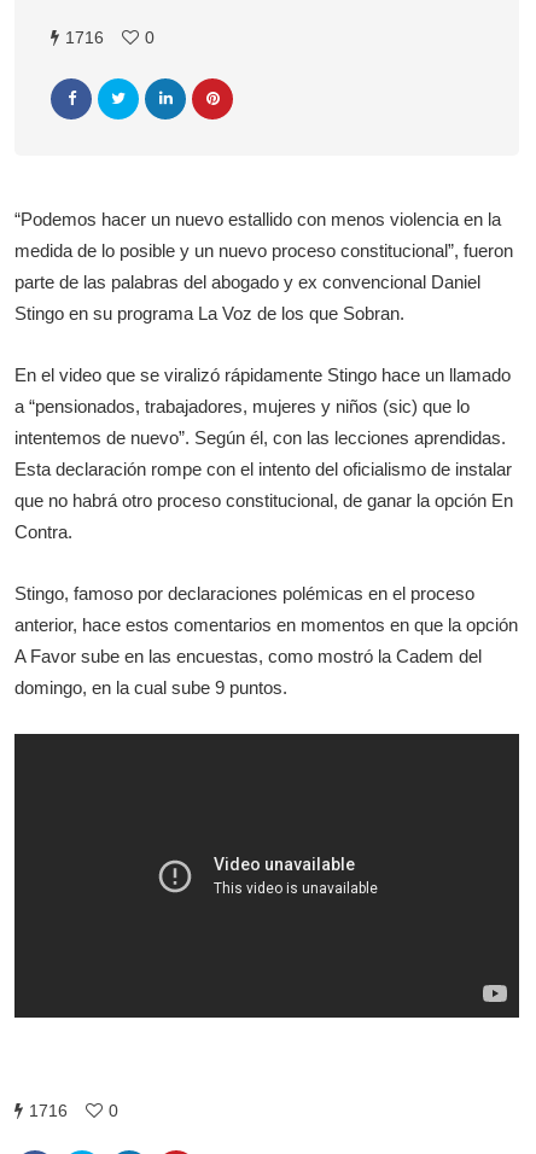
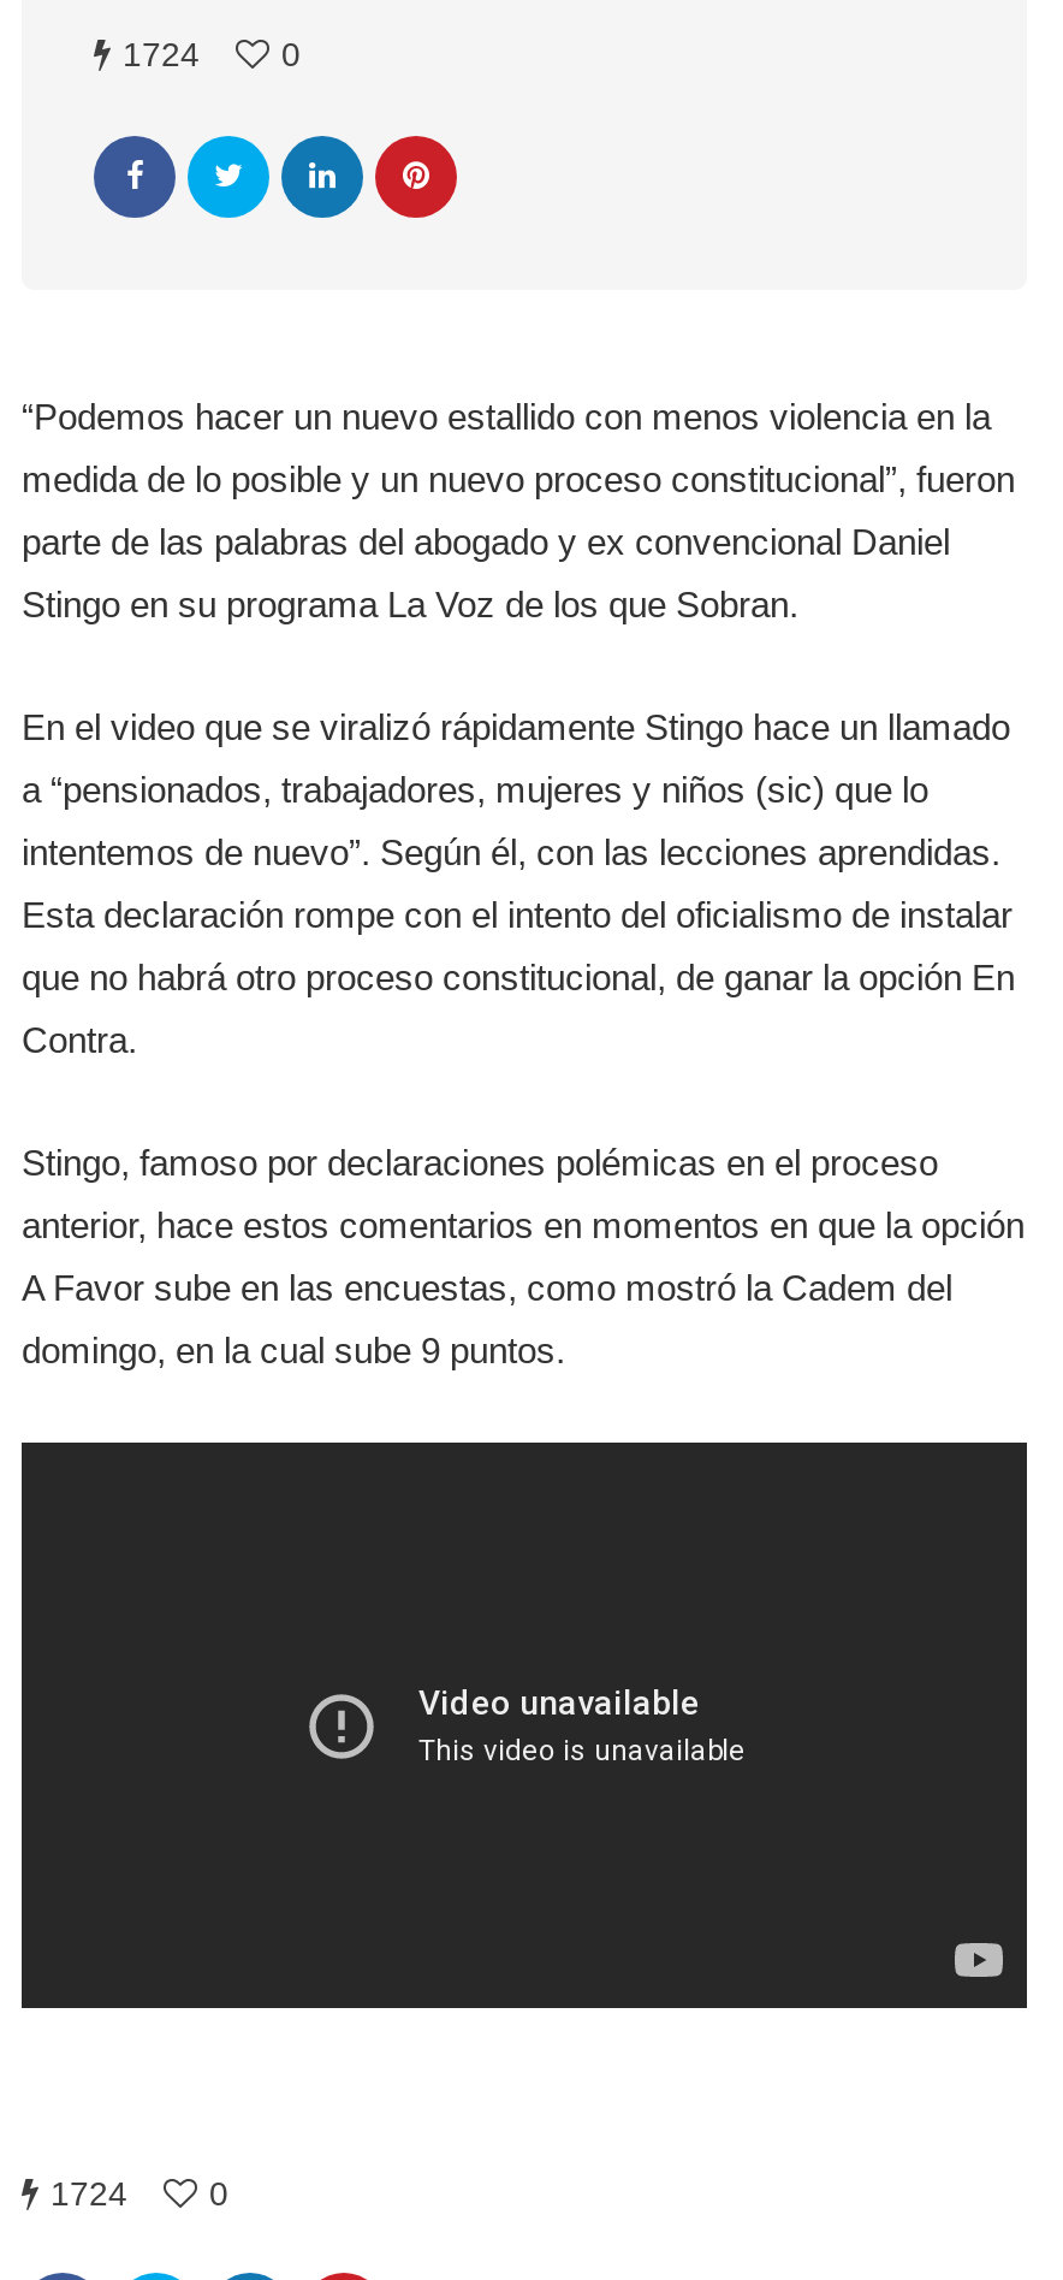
- 1716
+ 1724

- 1716
+ 1724
